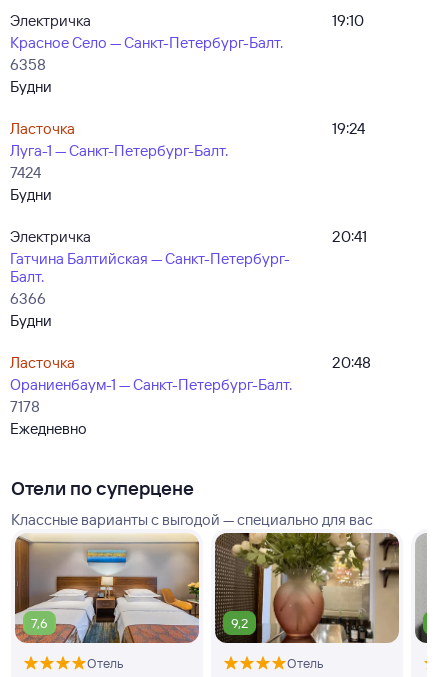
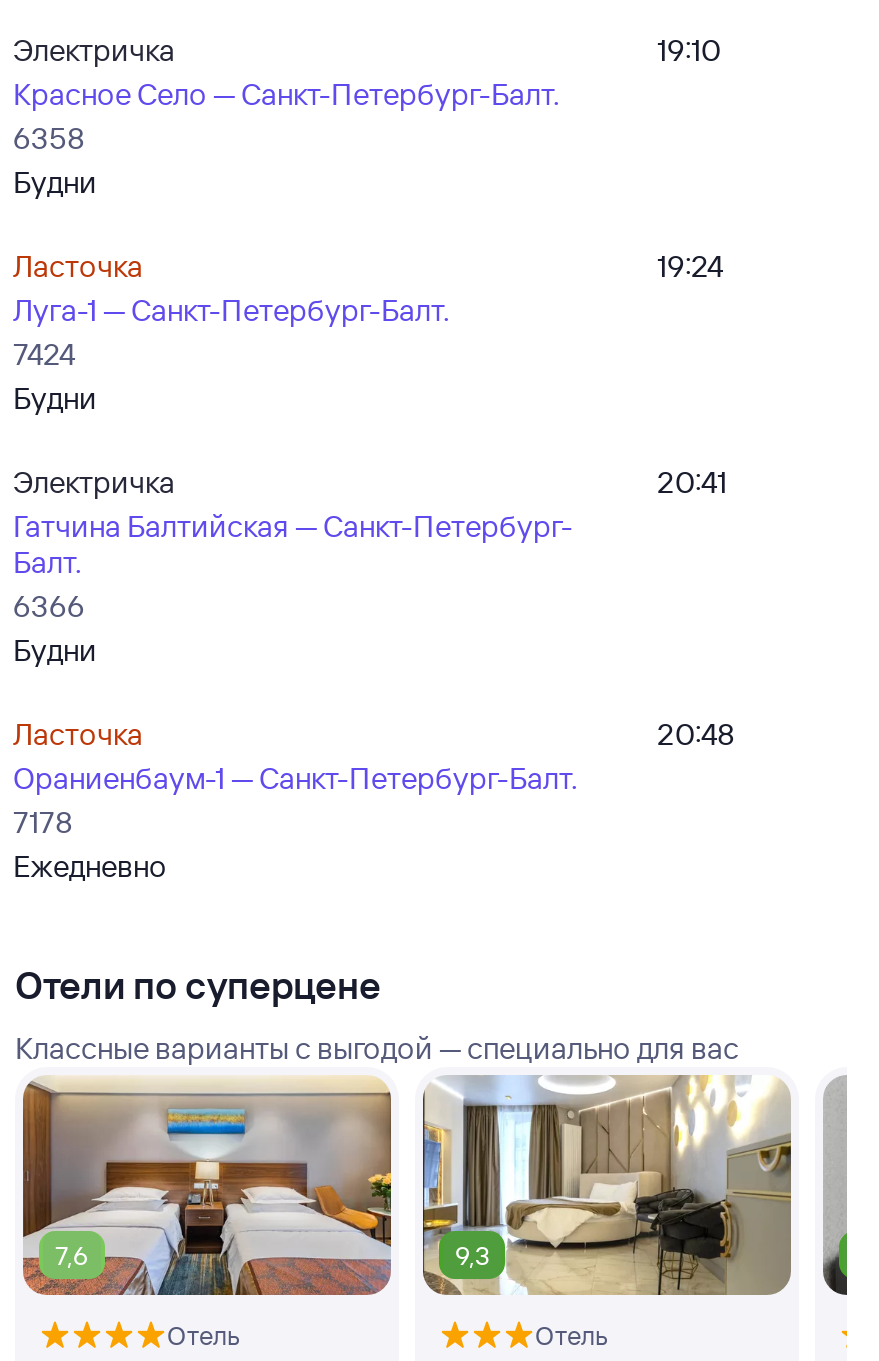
- [image]
- 9,2
+ [image]
+ 9,3
